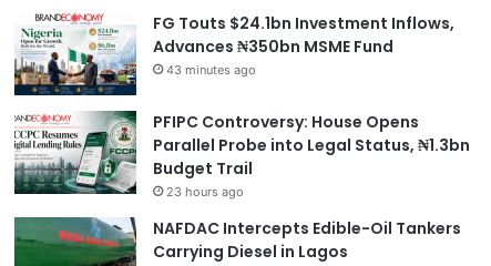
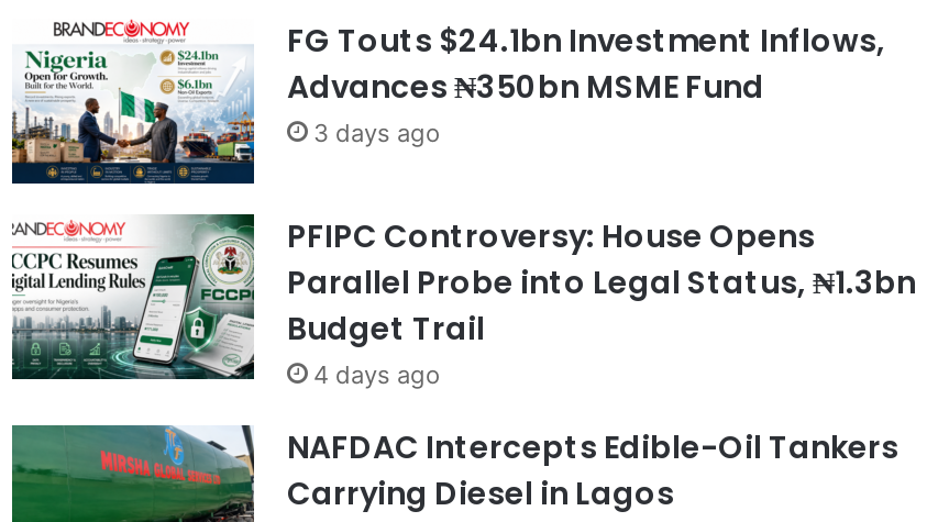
- 43 minutes ago
+ 3 days ago

- 23 hours ago
+ 4 days ago
